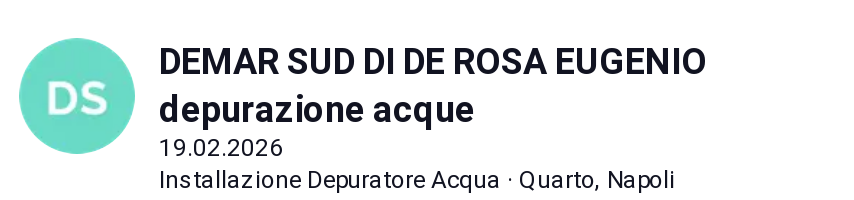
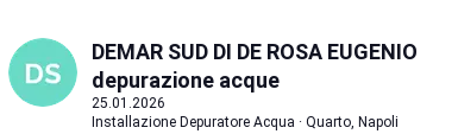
- 19.02.2026
+ 25.01.2026
